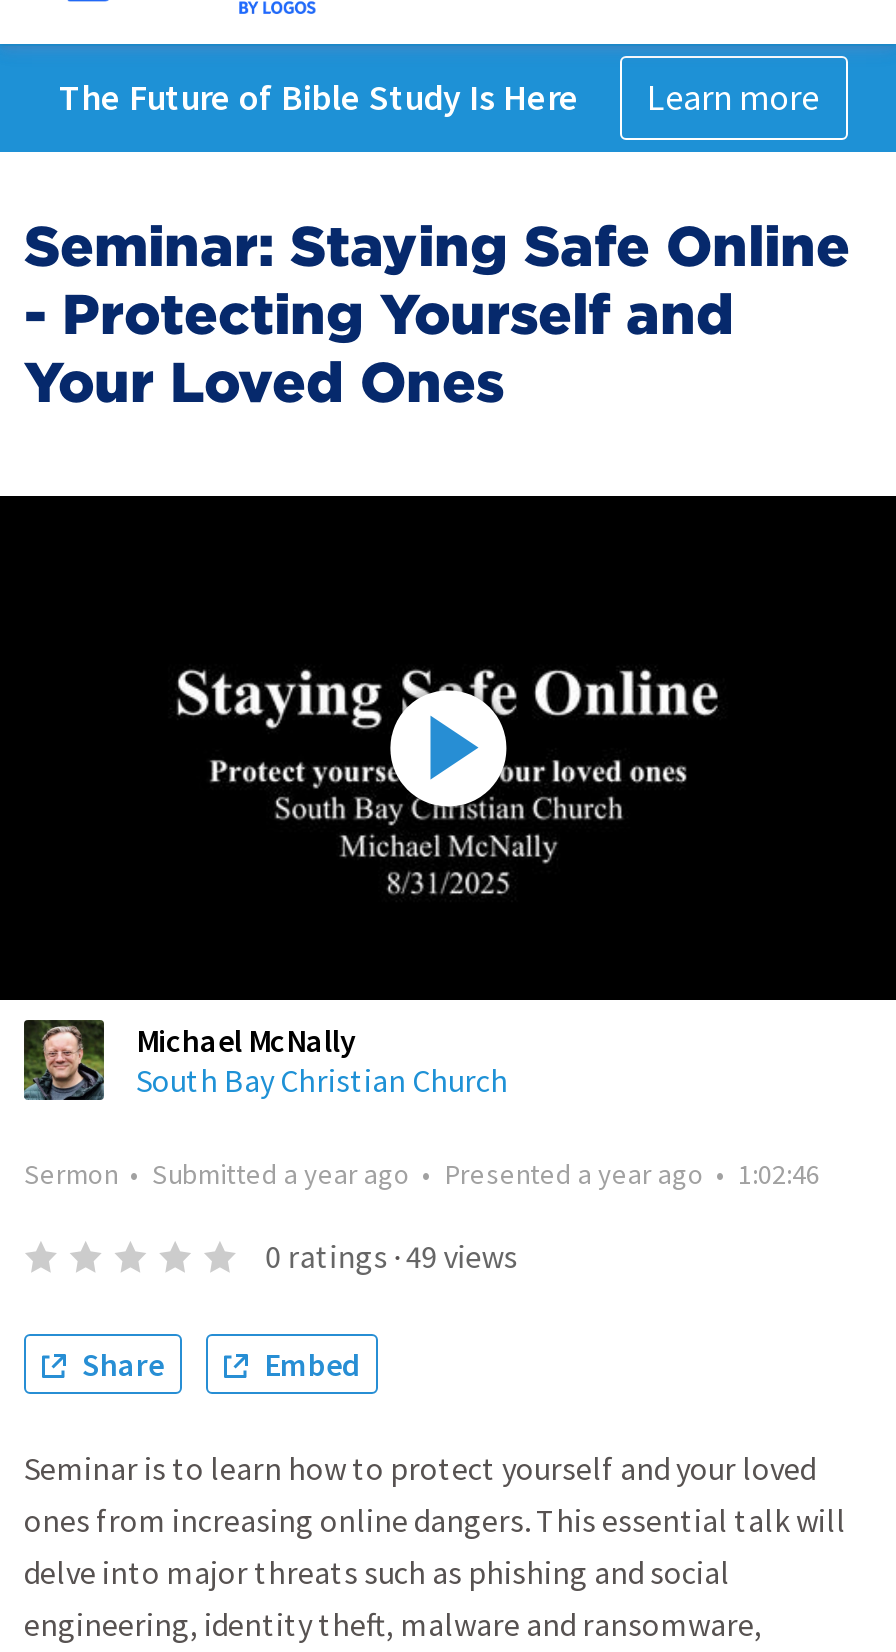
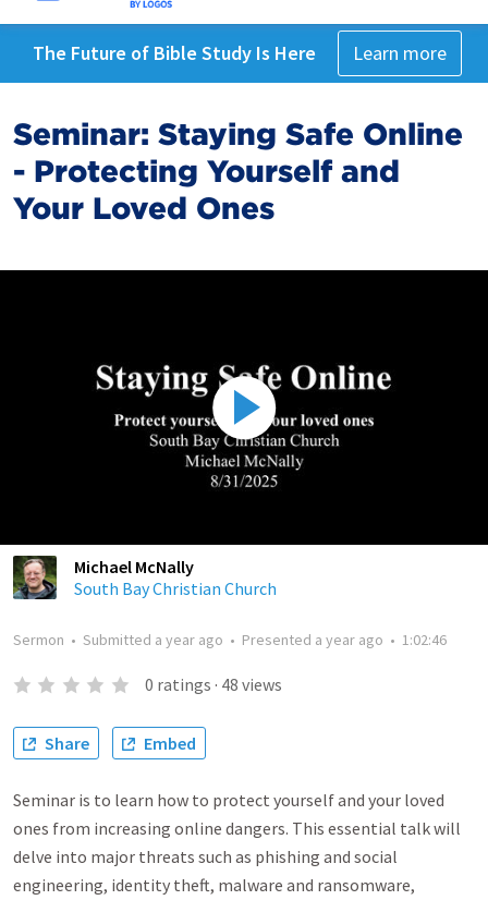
- 0 ratings · 49 views
+ 0 ratings · 48 views
